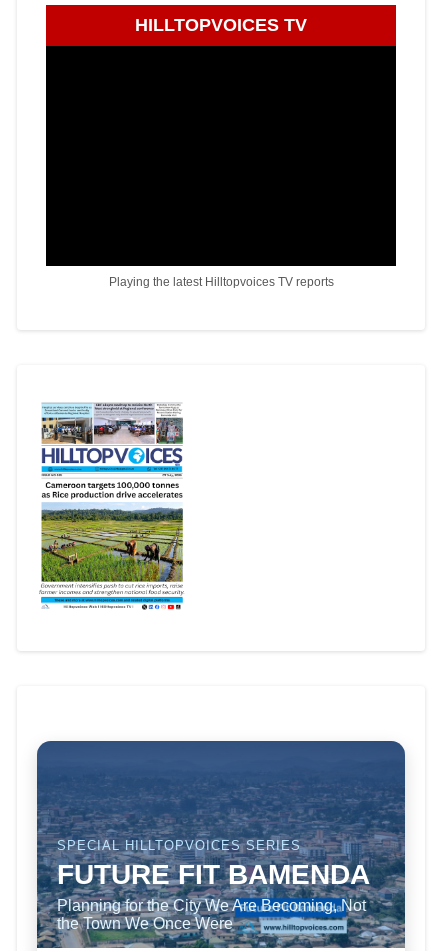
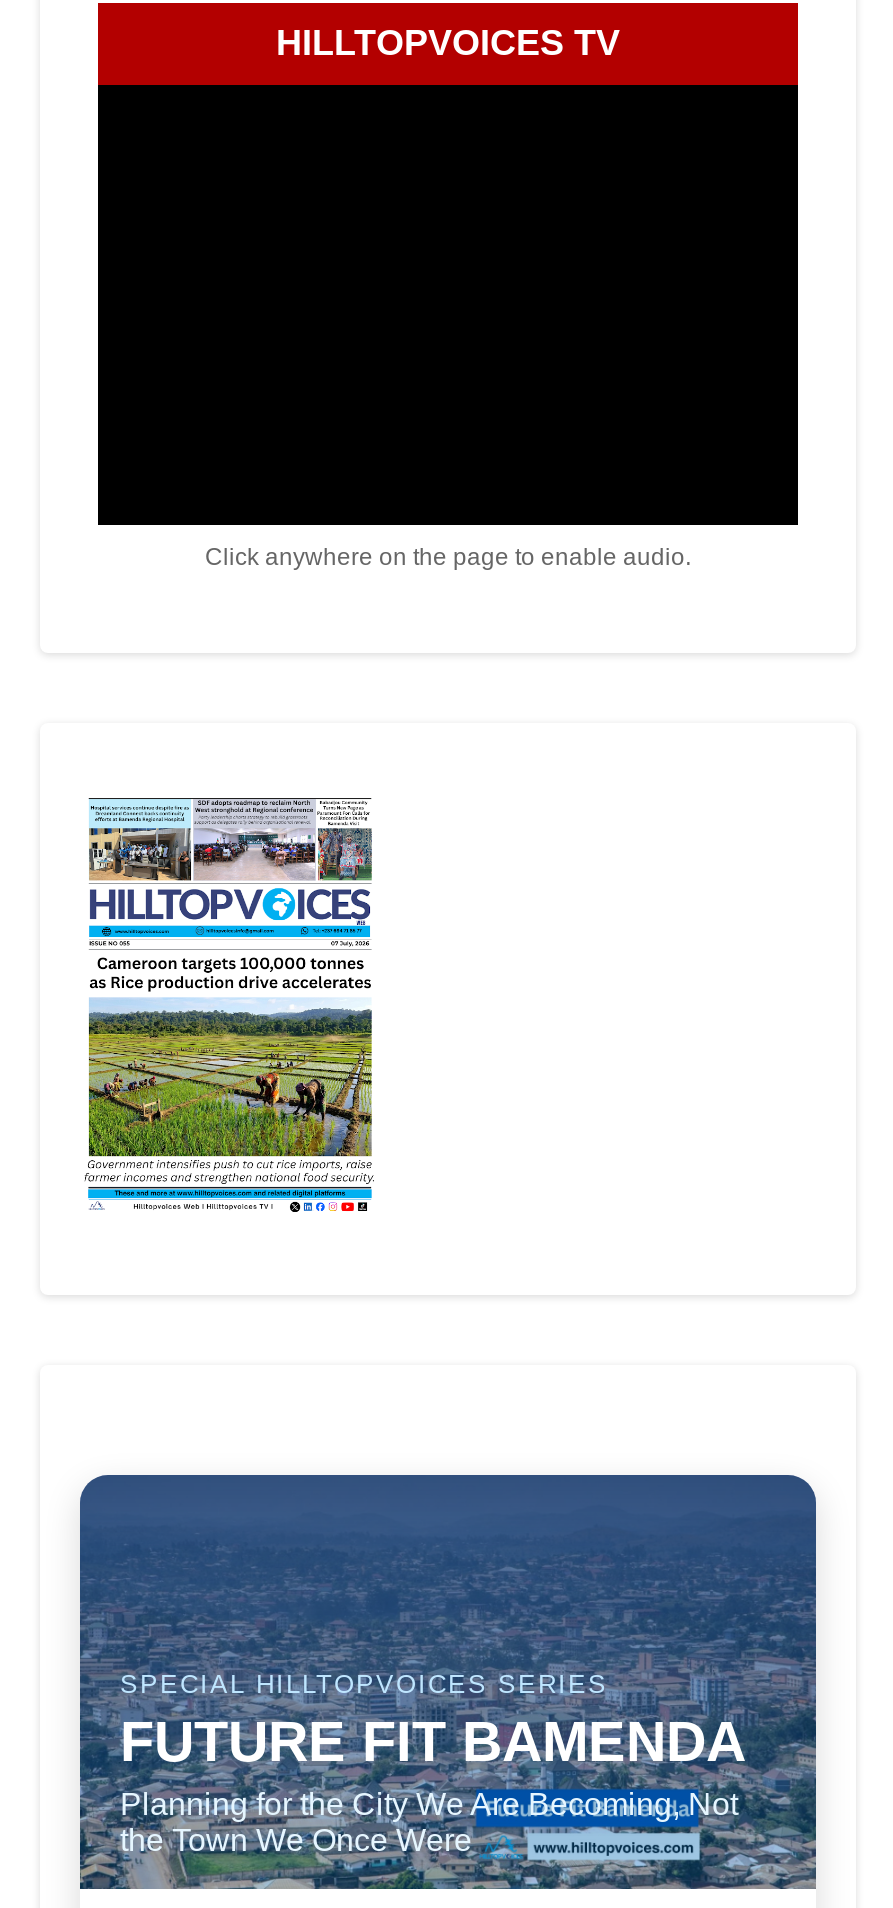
- Playing the latest Hilltopvoices TV reports
+ Click anywhere on the page to enable audio.
